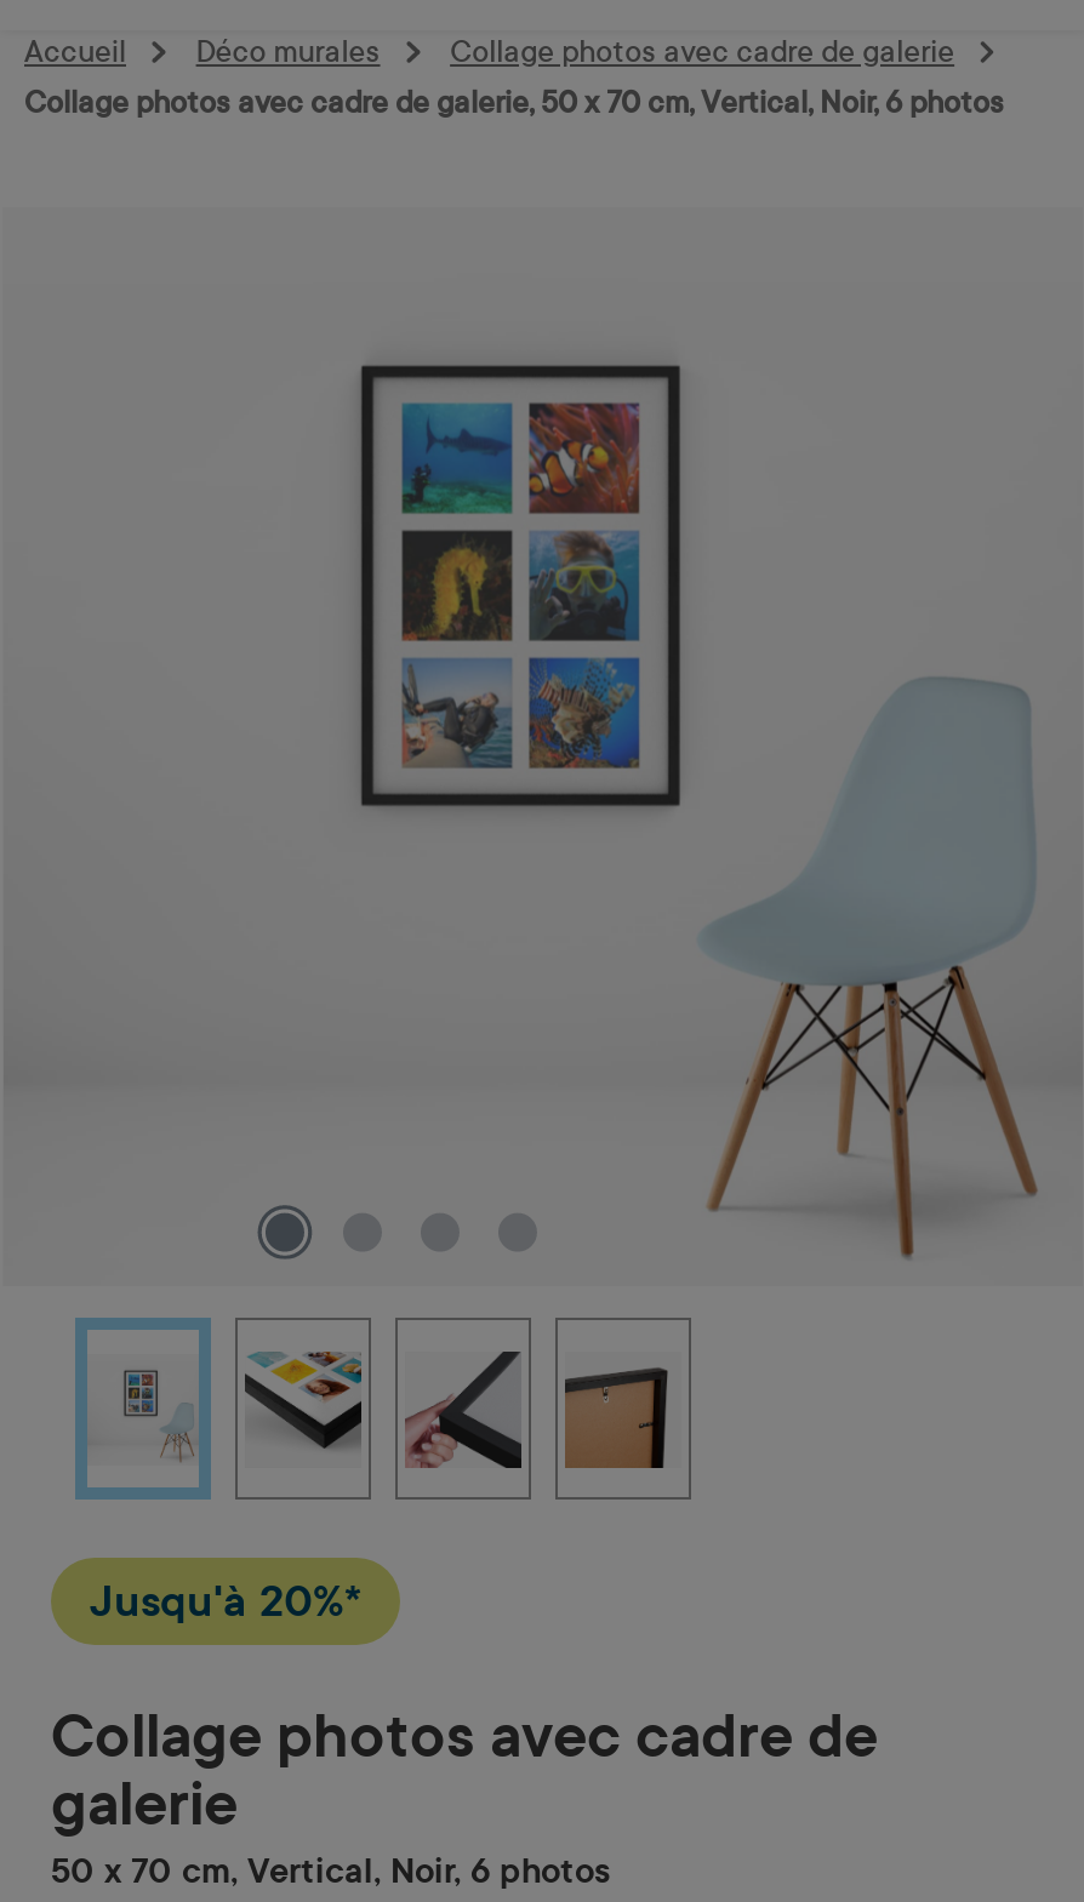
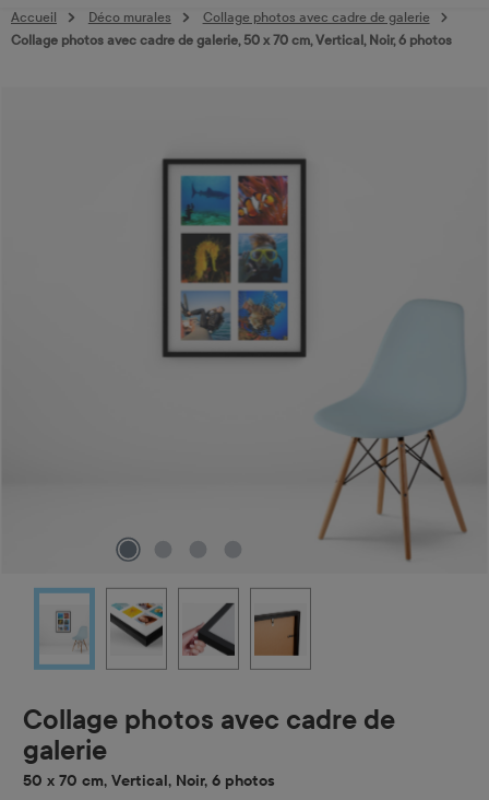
- Jusqu'à 20%*
